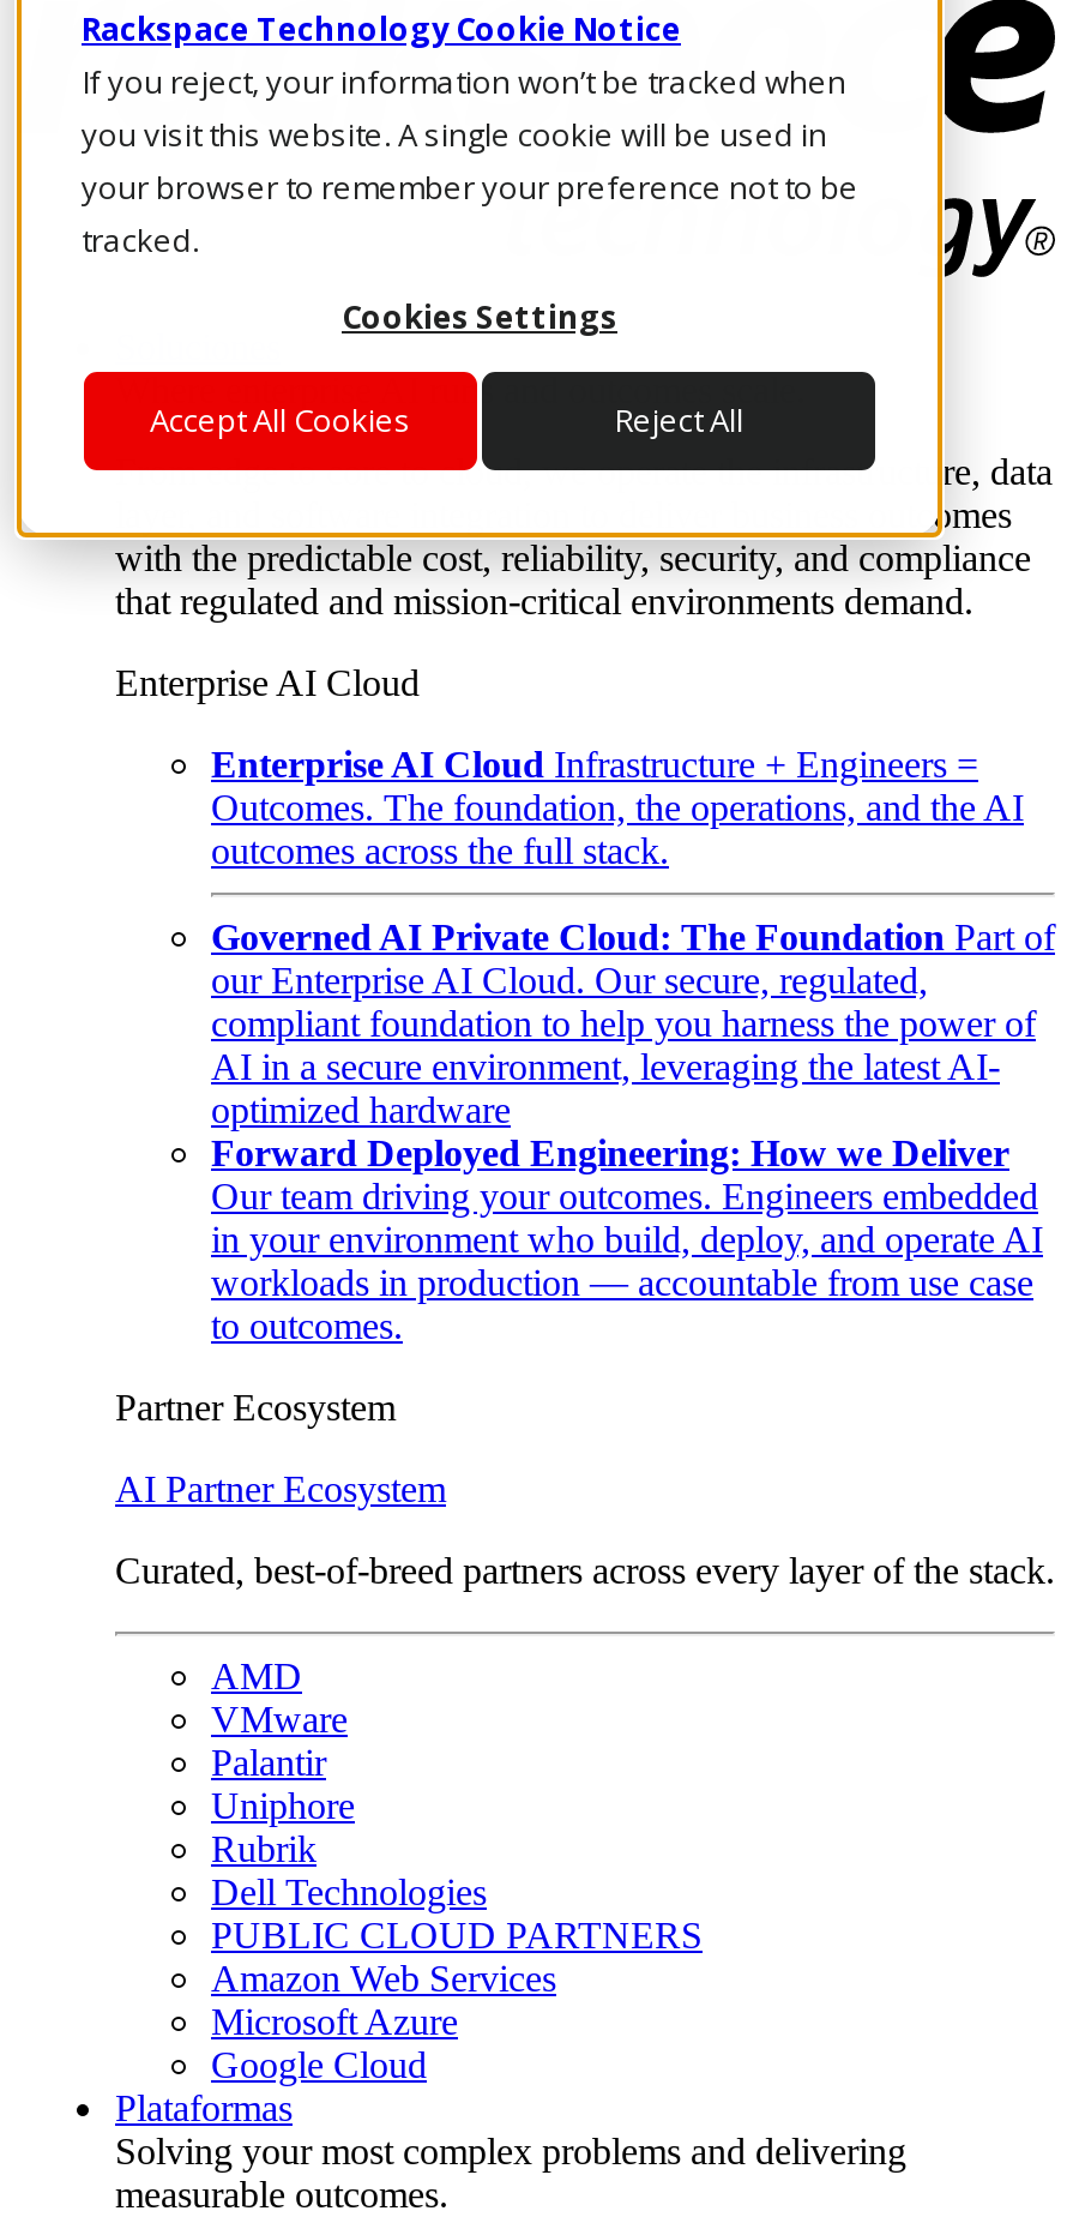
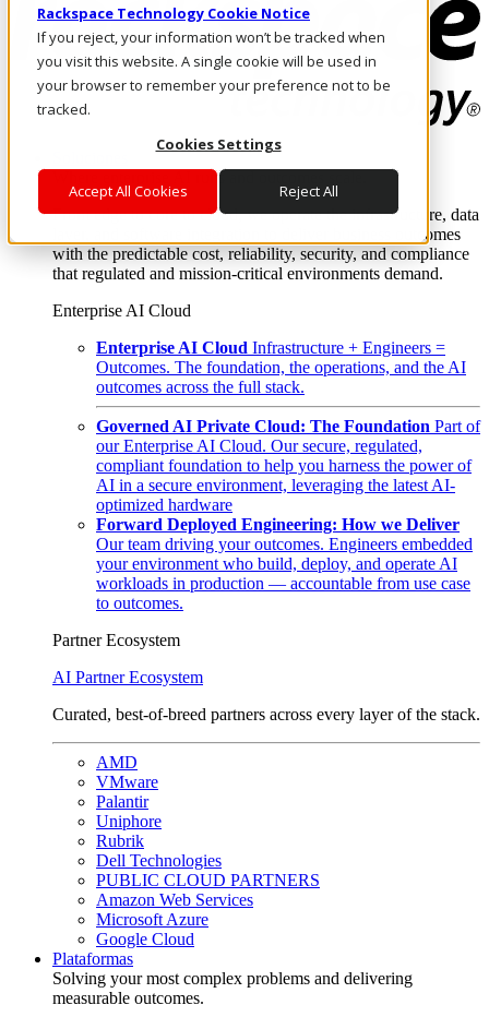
- in your environment who build, deploy, and operate AI
+ your environment who build, deploy, and operate AI
